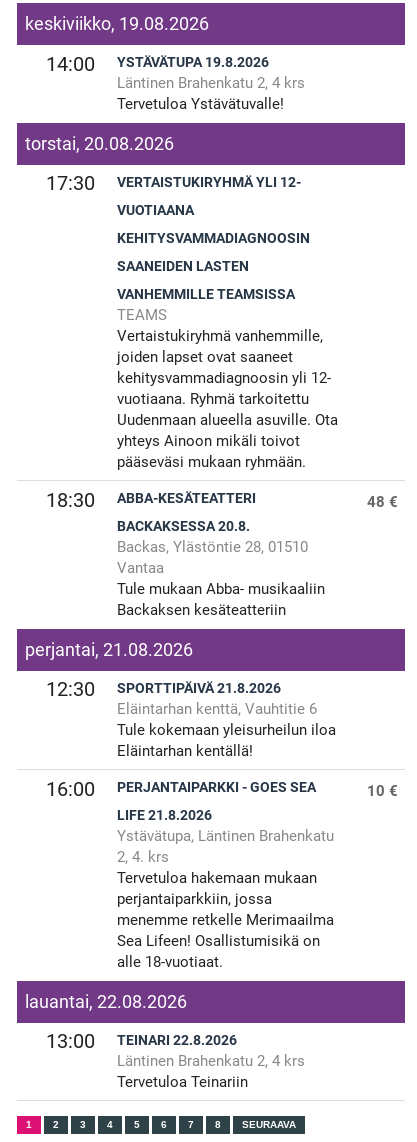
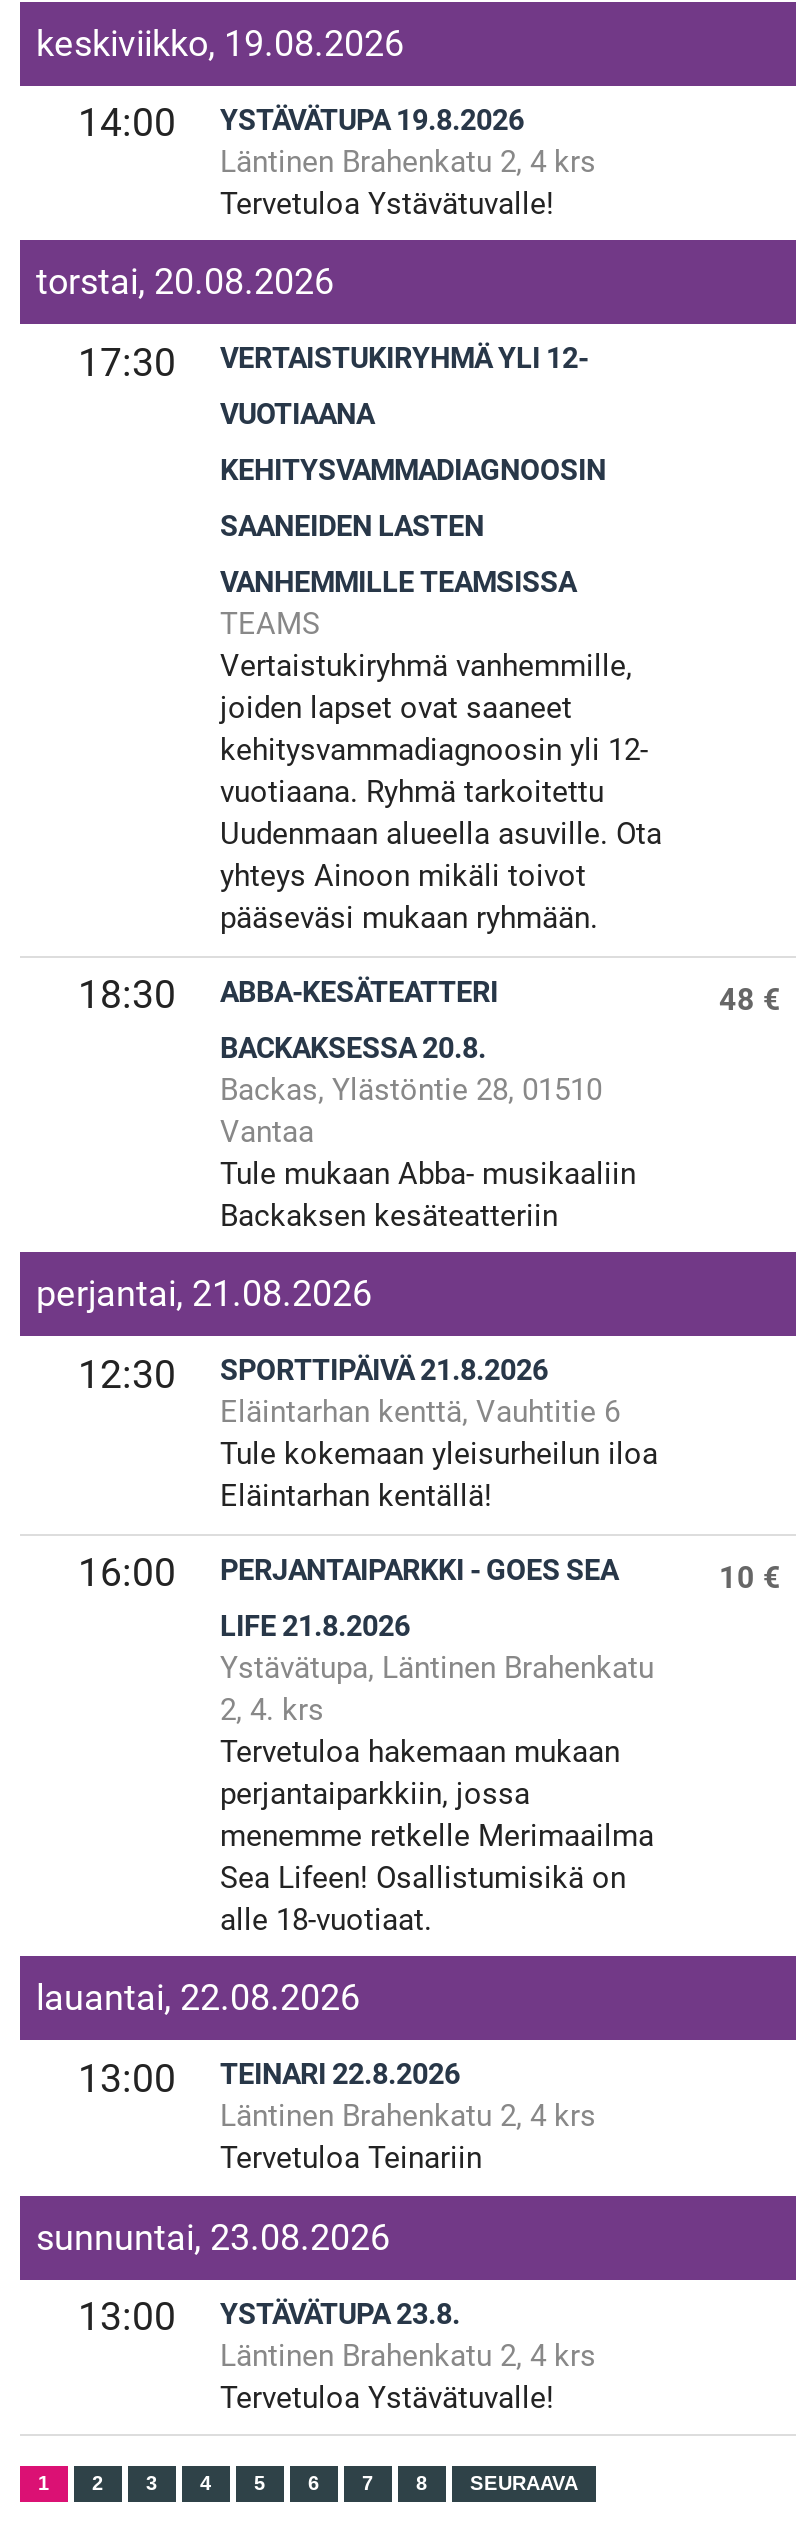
+ sunnuntai, 23.08.2026
+ 13:00
+ YSTÄVÄTUPA 23.8.
+ Läntinen Brahenkatu 2, 4 krs
+ Tervetuloa Ystävätuvalle!
